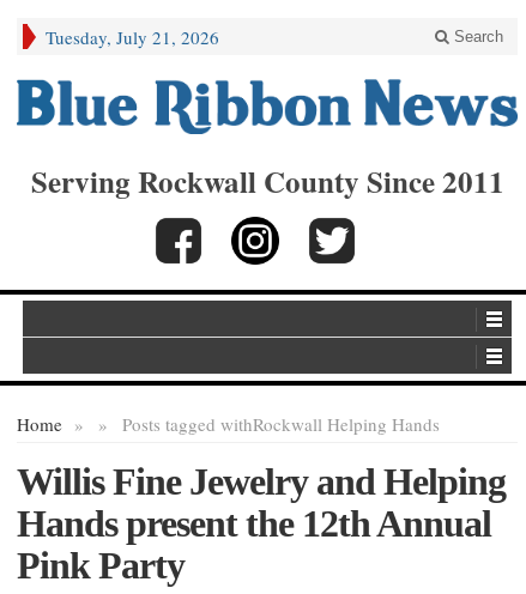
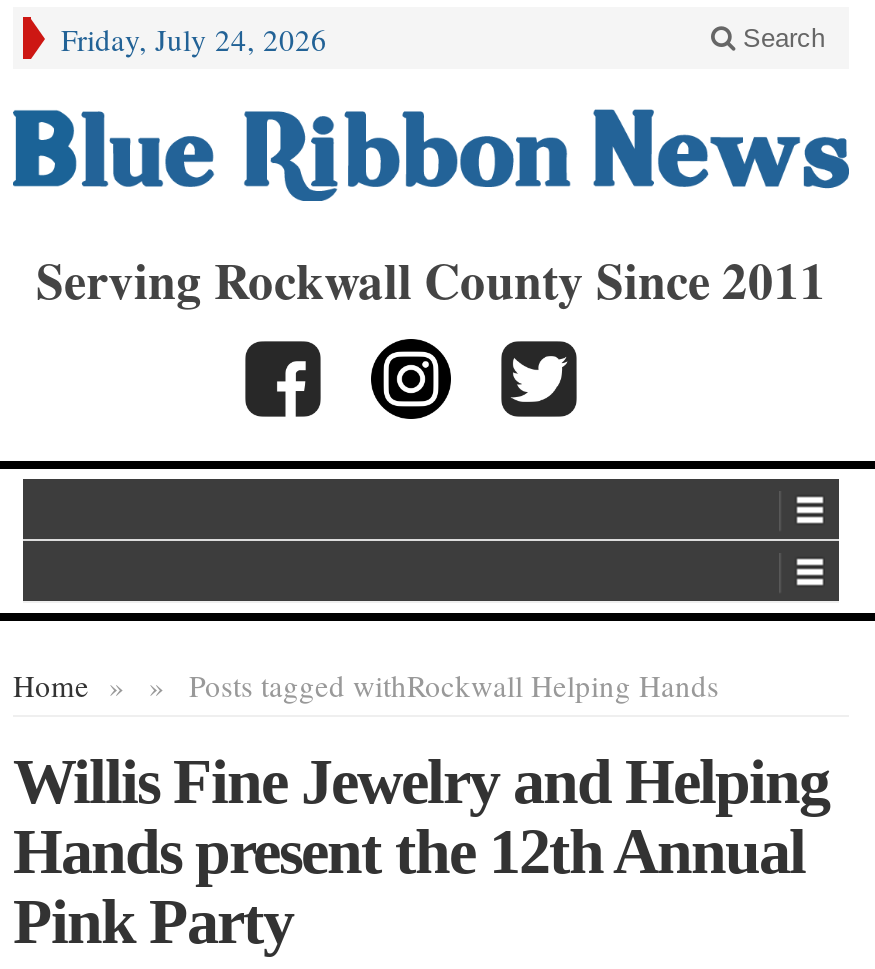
- Tuesday, July 21, 2026
+ Friday, July 24, 2026
